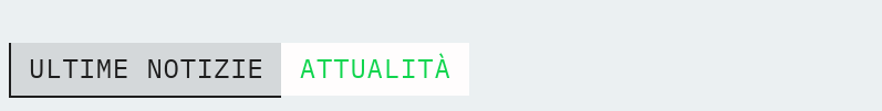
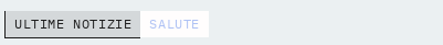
- ATTUALITÀ
+ SALUTE
